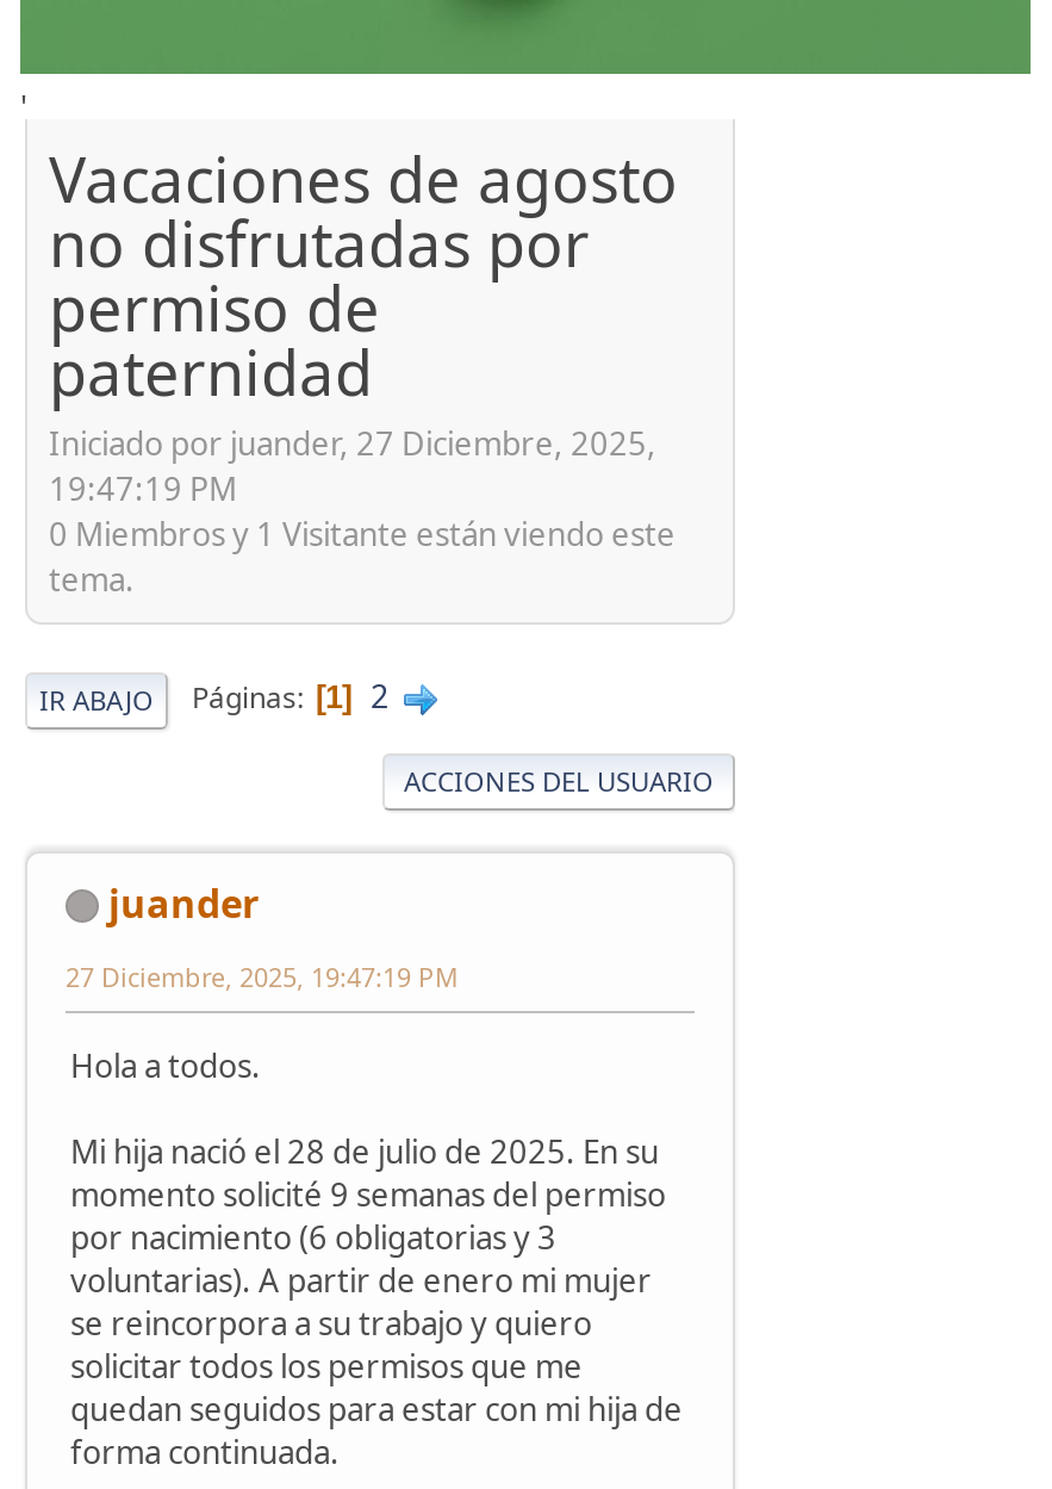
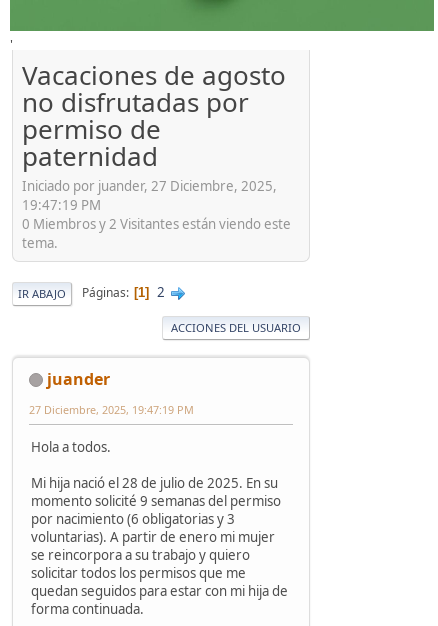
- 0 Miembros y 1 Visitante están viendo este
+ 0 Miembros y 2 Visitantes están viendo este
